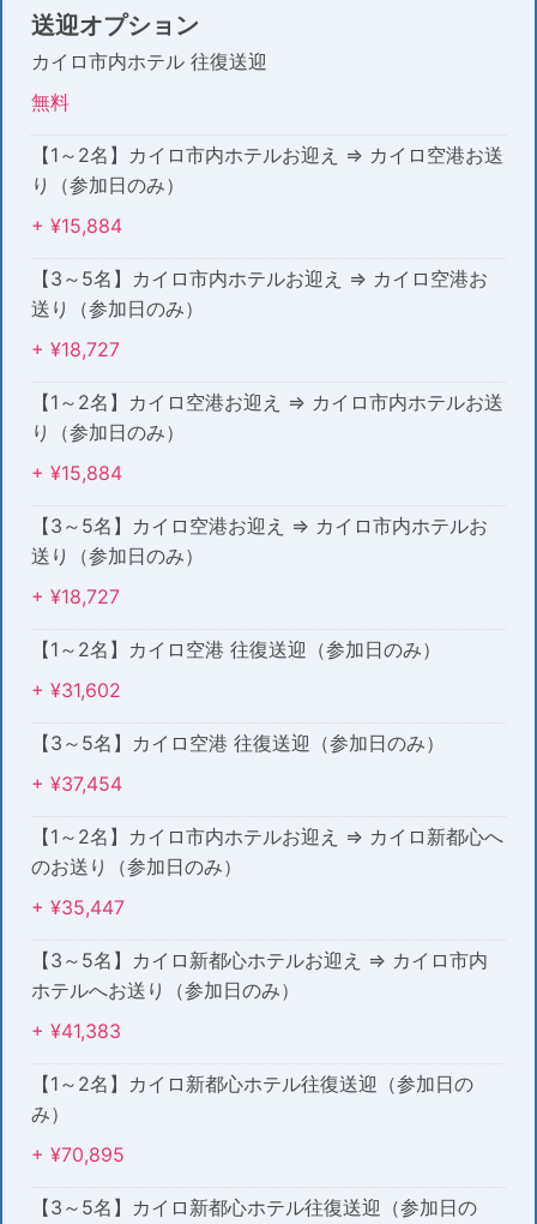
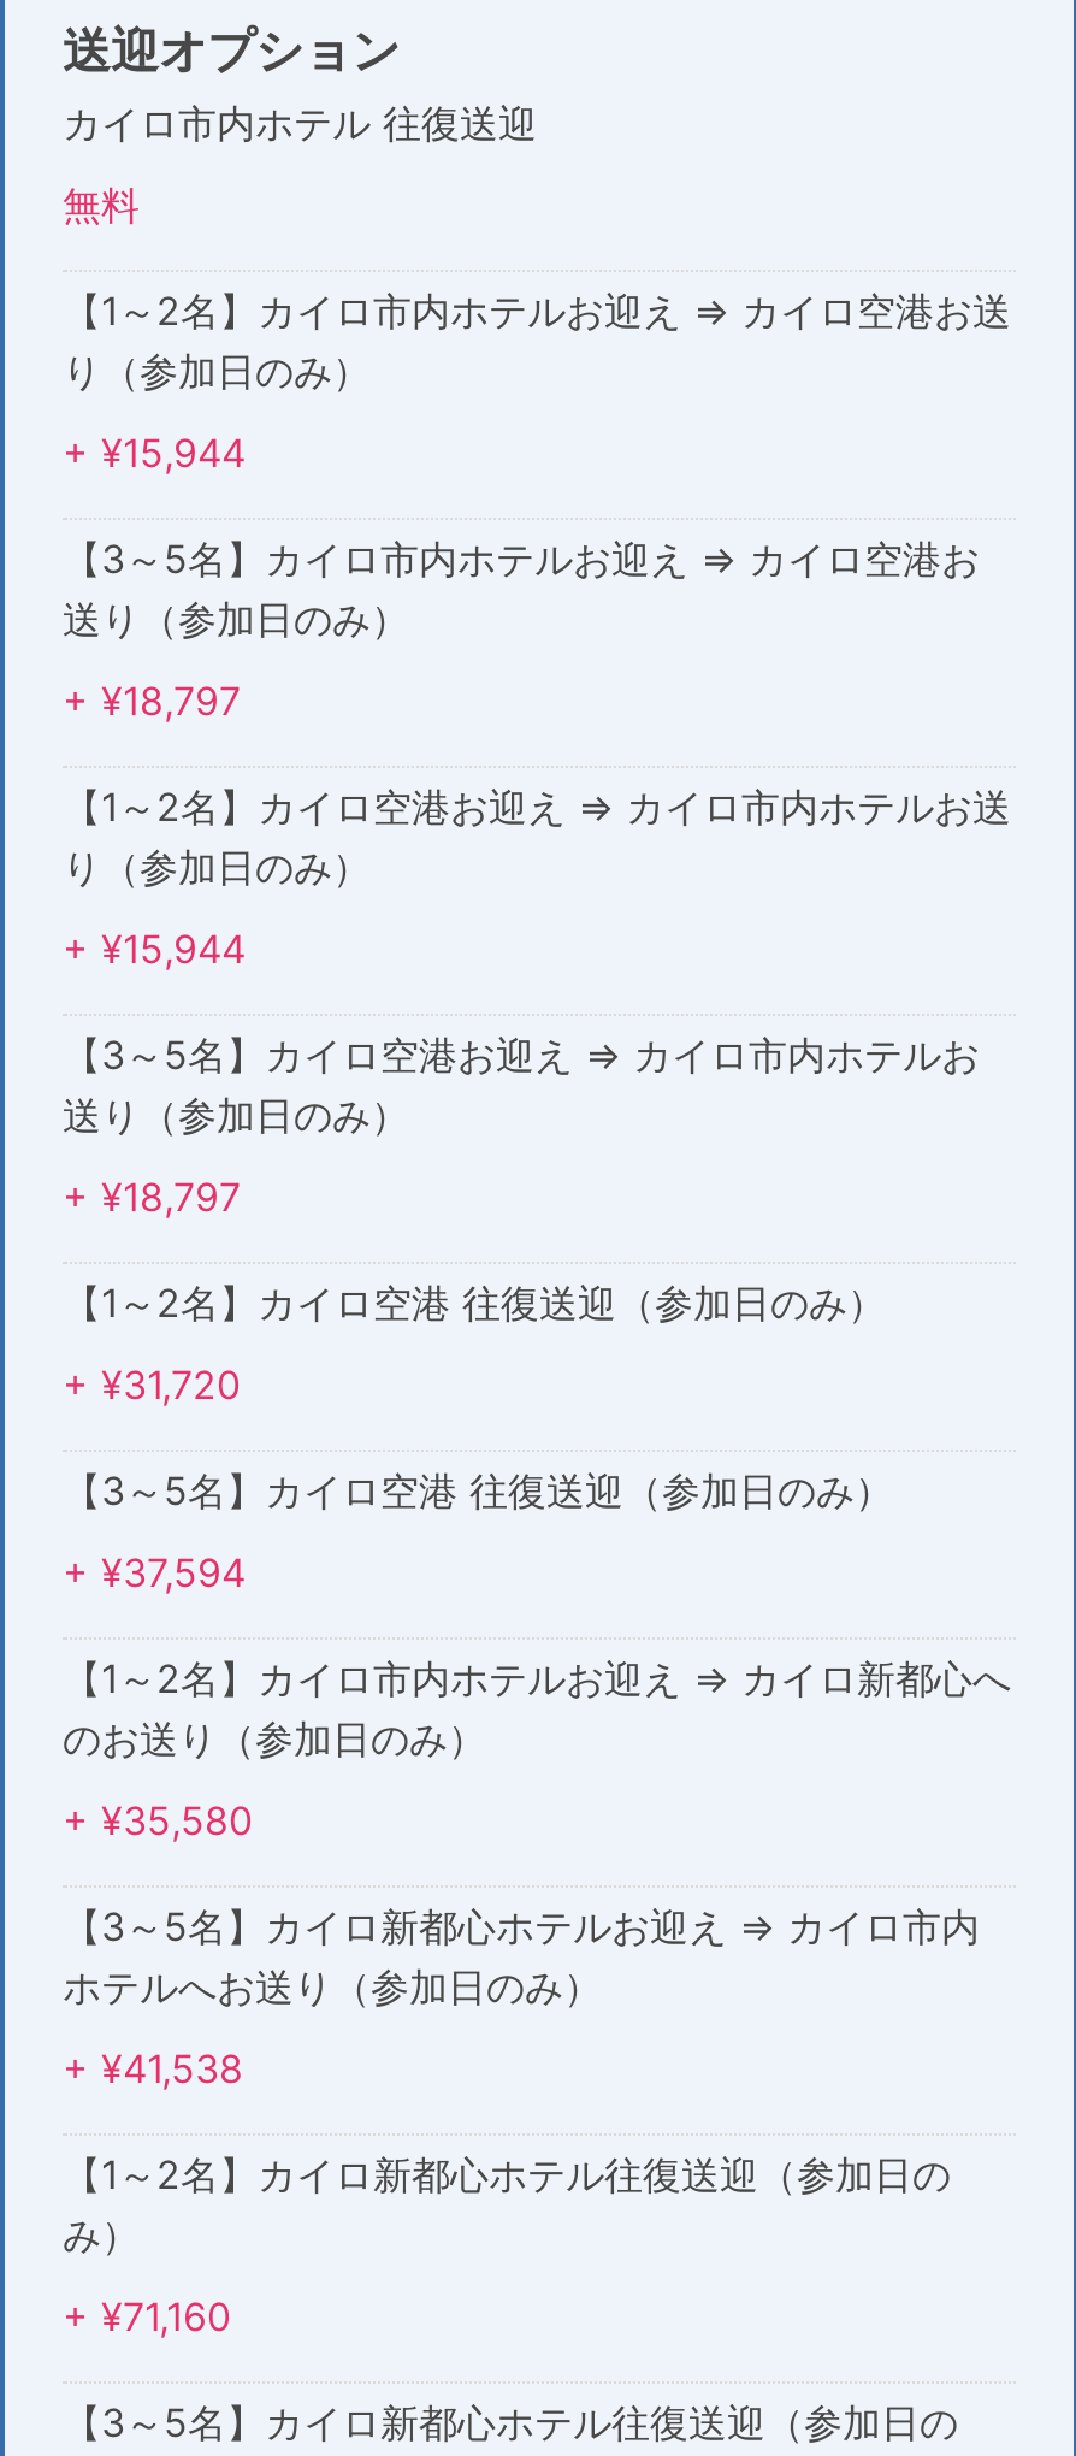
- + ¥15,884
+ + ¥15,944

- + ¥18,727
+ + ¥18,797

- + ¥15,884
+ + ¥15,944

- + ¥18,727
+ + ¥18,797

- + ¥31,602
+ + ¥31,720

- + ¥37,454
+ + ¥37,594

- + ¥35,447
+ + ¥35,580

- + ¥41,383
+ + ¥41,538

- + ¥70,895
+ + ¥71,160
